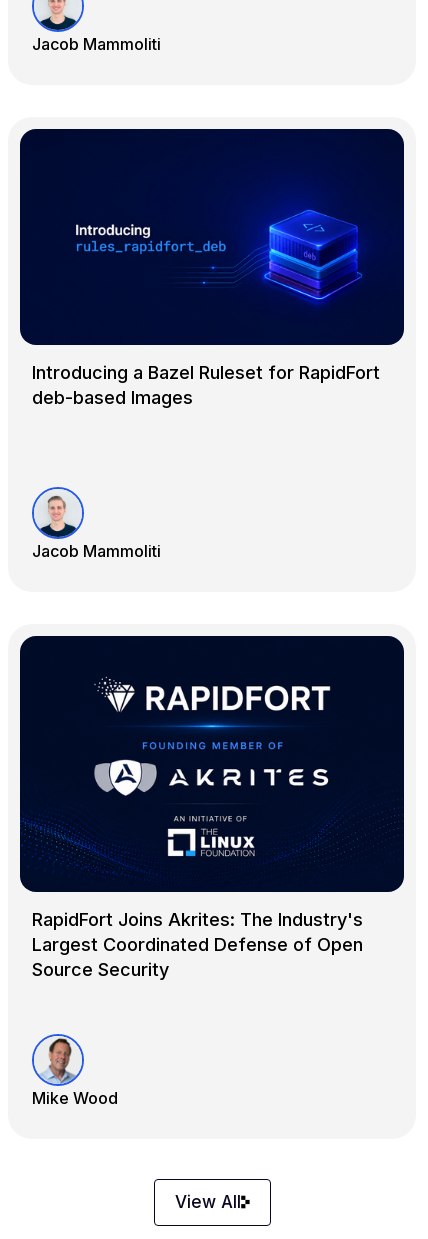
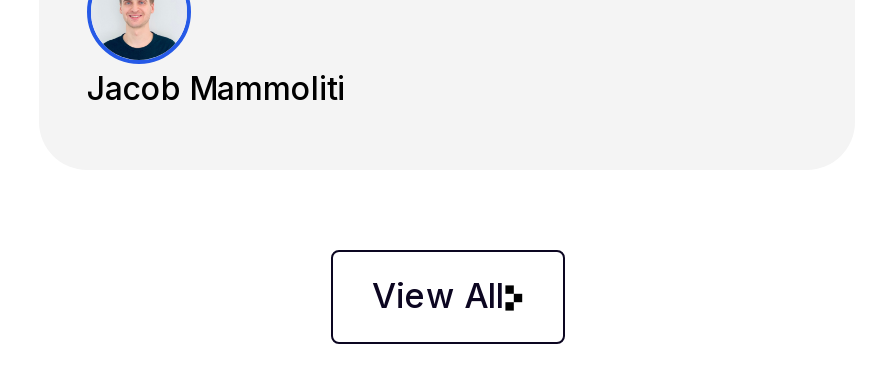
- [image]
- Introducing a Bazel Ruleset for RapidFort
- deb-based Images

- [image]
- Jacob Mammoliti

- [image]
- RapidFort Joins Akrites: The Industry's
- Largest Coordinated Defense of Open
- Source Security

- [image]
- Mike Wood
